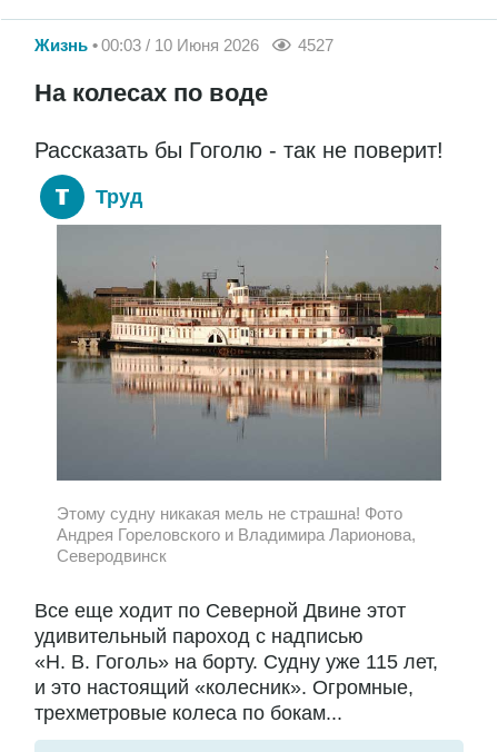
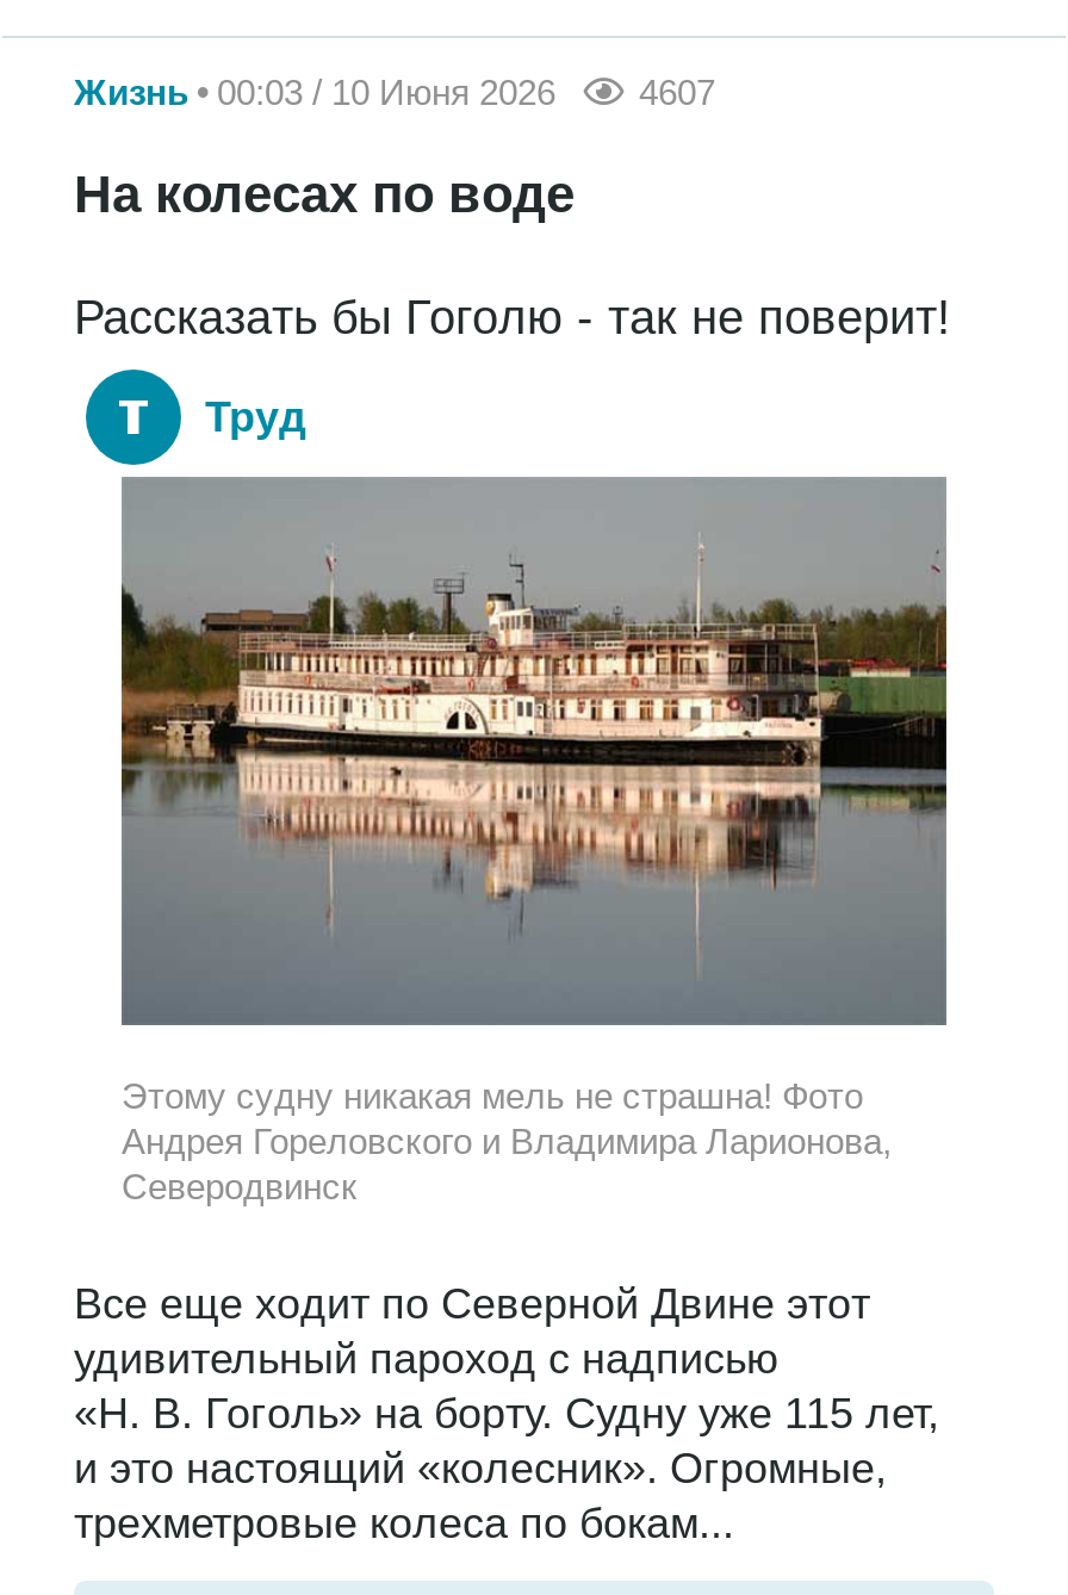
- 4527
+ 4607
